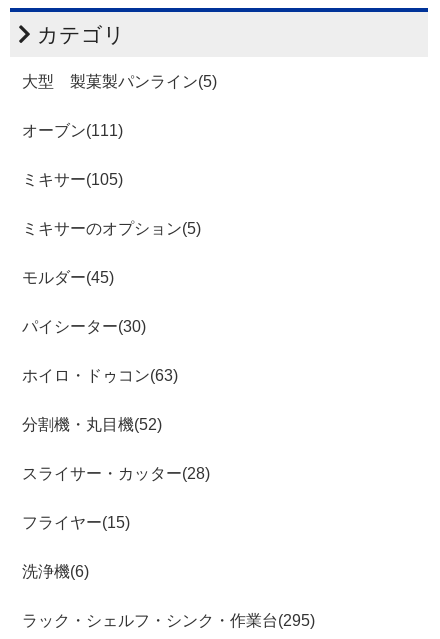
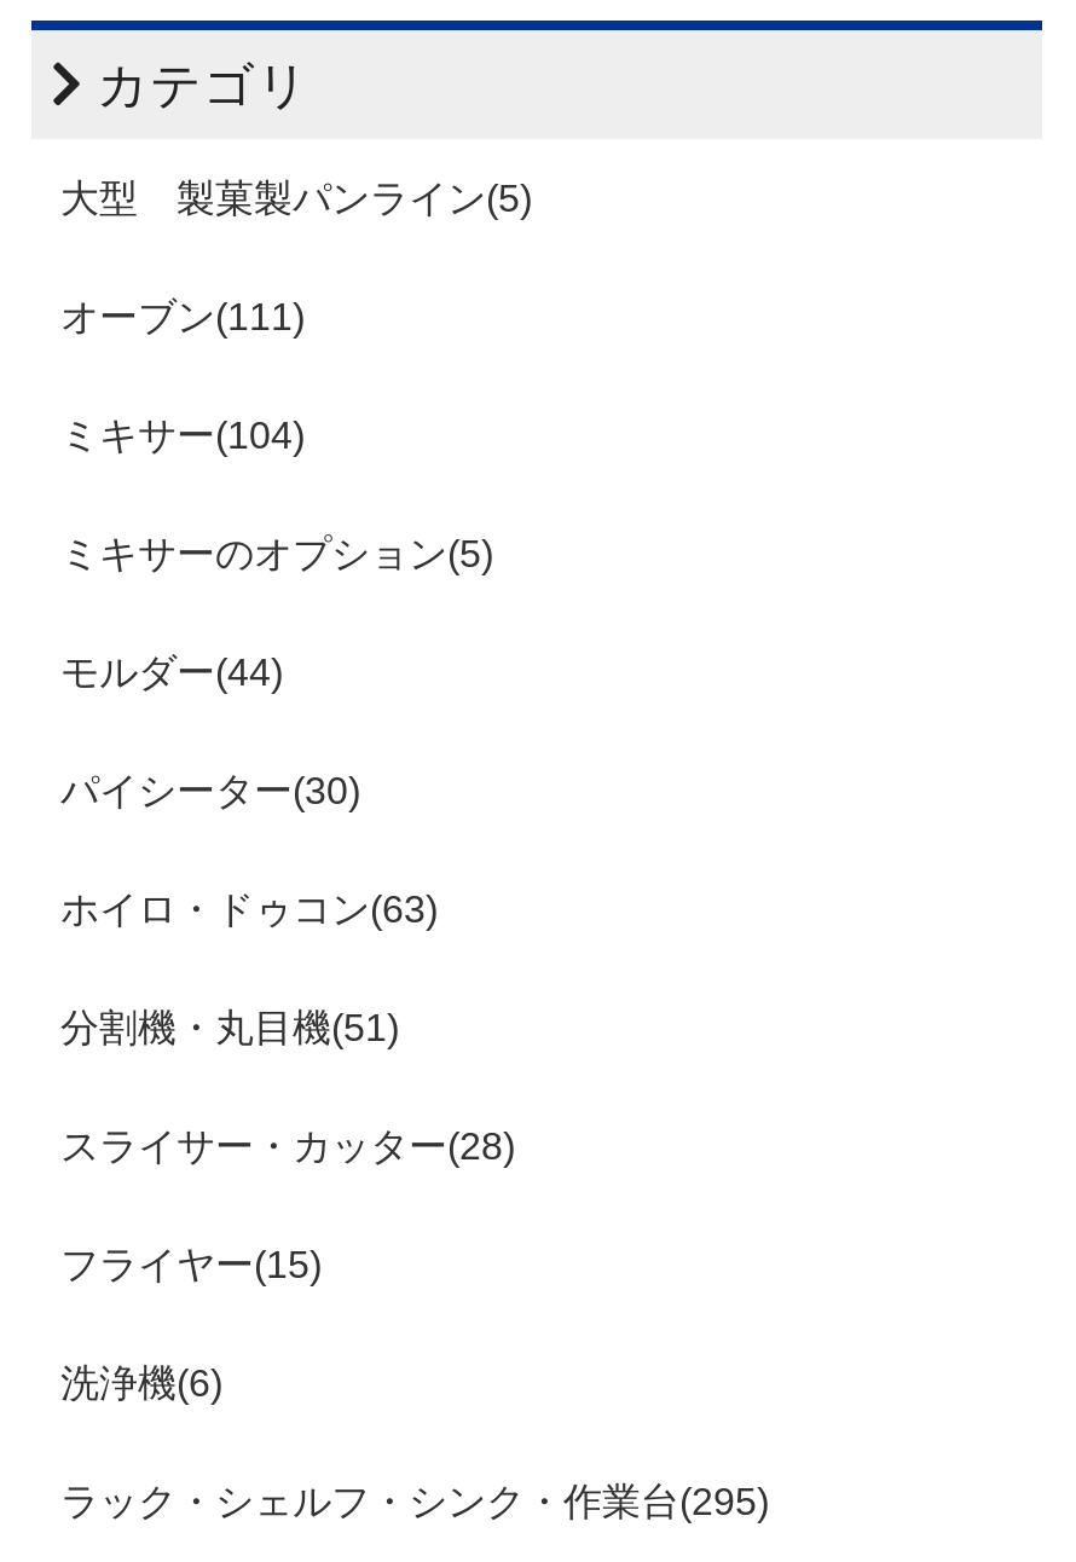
- ミキサー(105)
+ ミキサー(104)

- モルダー(45)
+ モルダー(44)

- 分割機・丸目機(52)
+ 分割機・丸目機(51)
